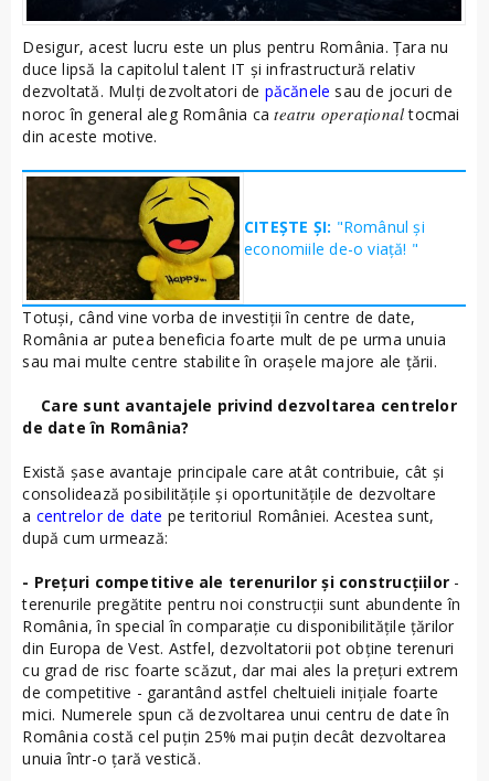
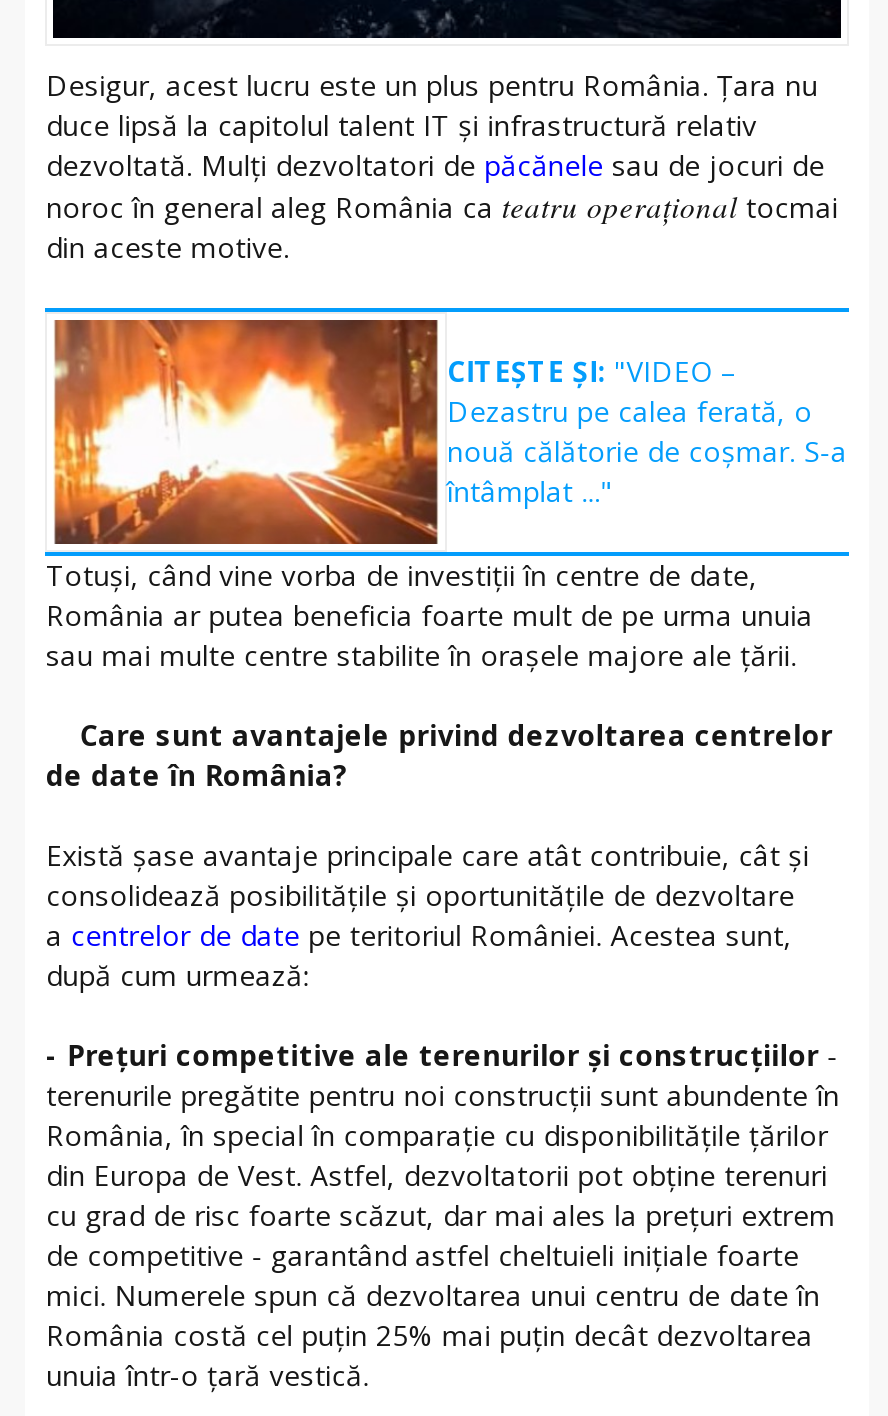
- [image]
- CITEȘTE ȘI: "Românul și
- economiile de-o viață! "
+ [image]
+ CITEȘTE ȘI: "VIDEO –
+ Dezastru pe calea ferată, o
+ nouă călătorie de coșmar. S-a
+ întâmplat ..."
